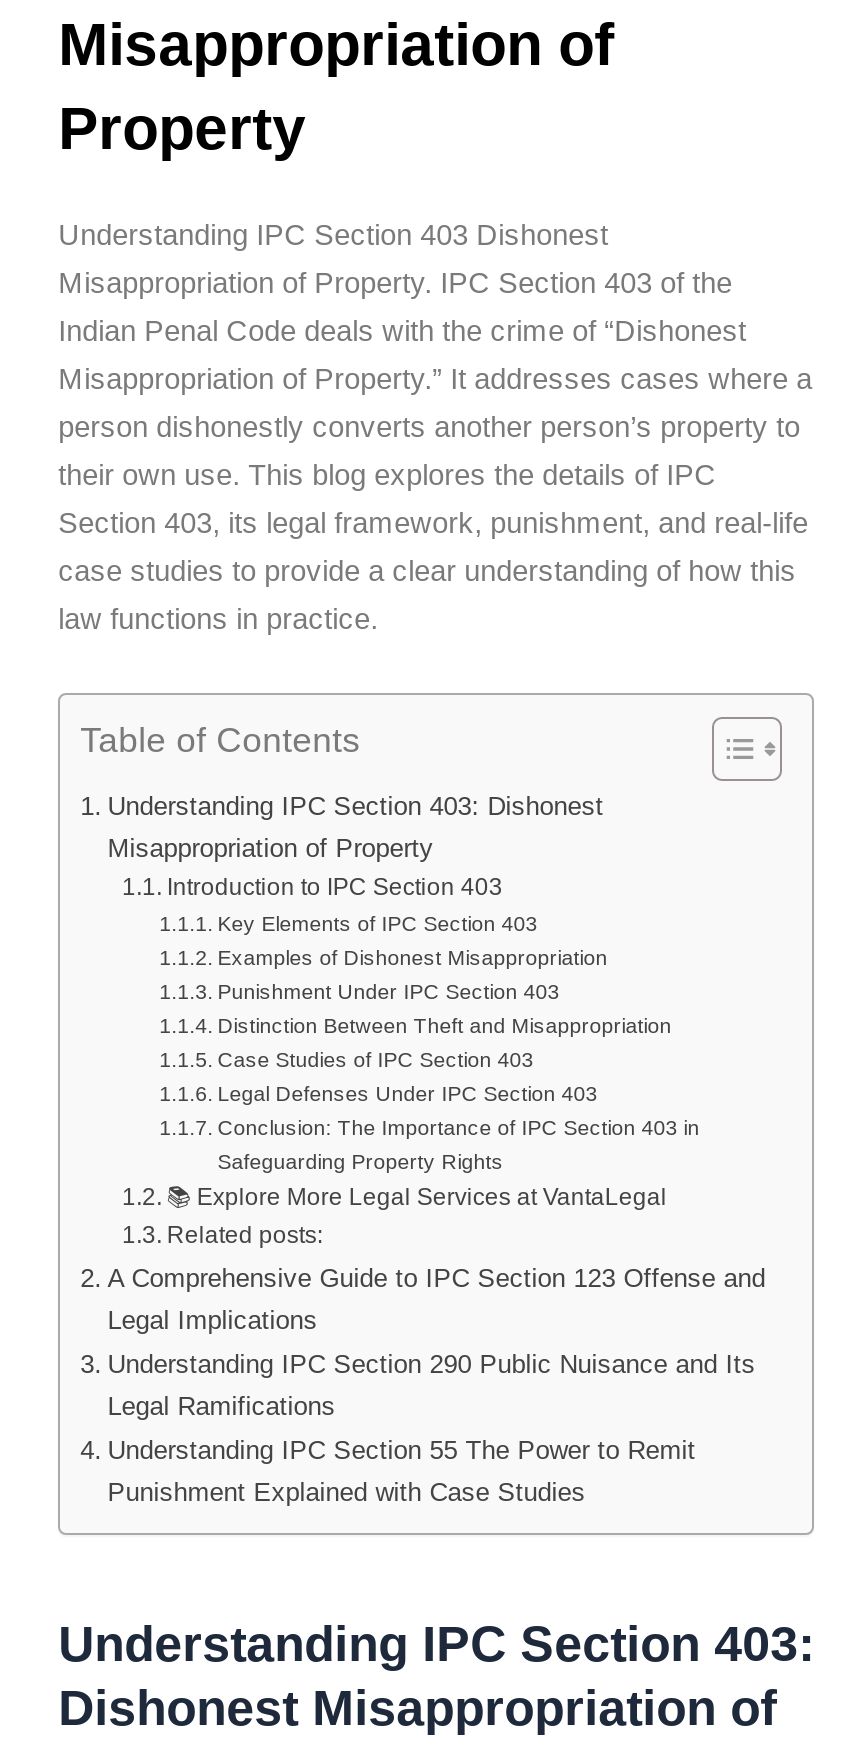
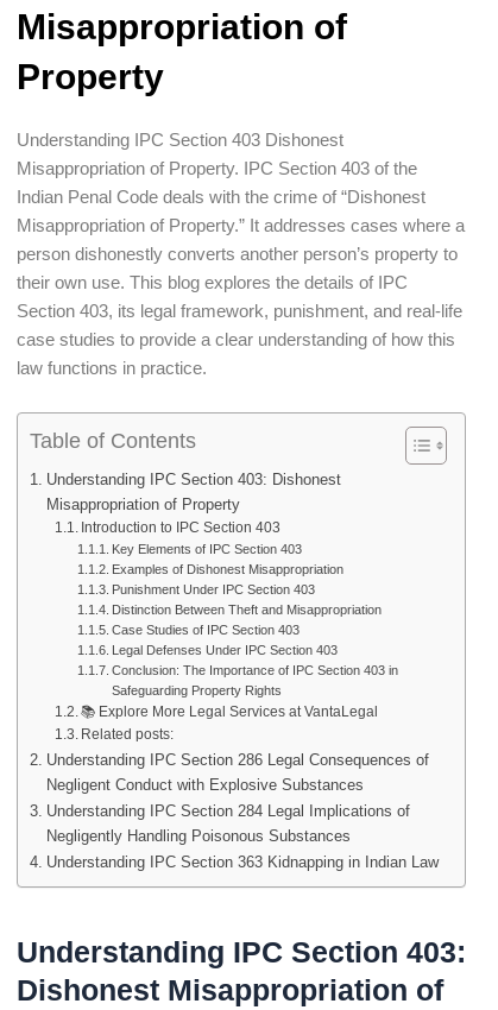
- A Comprehensive Guide to IPC Section 123 Offense and
- Legal Implications
+ Understanding IPC Section 286 Legal Consequences of
+ Negligent Conduct with Explosive Substances

- Understanding IPC Section 290 Public Nuisance and Its
- Legal Ramifications
+ Understanding IPC Section 284 Legal Implications of
+ Negligently Handling Poisonous Substances

- Understanding IPC Section 55 The Power to Remit
- Punishment Explained with Case Studies
+ Understanding IPC Section 363 Kidnapping in Indian Law
